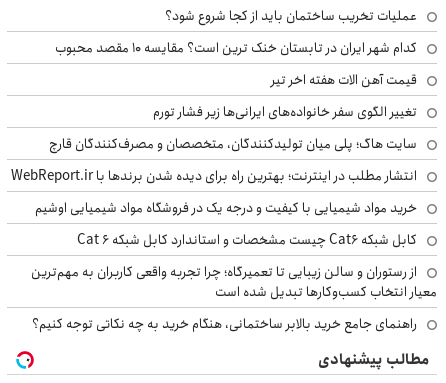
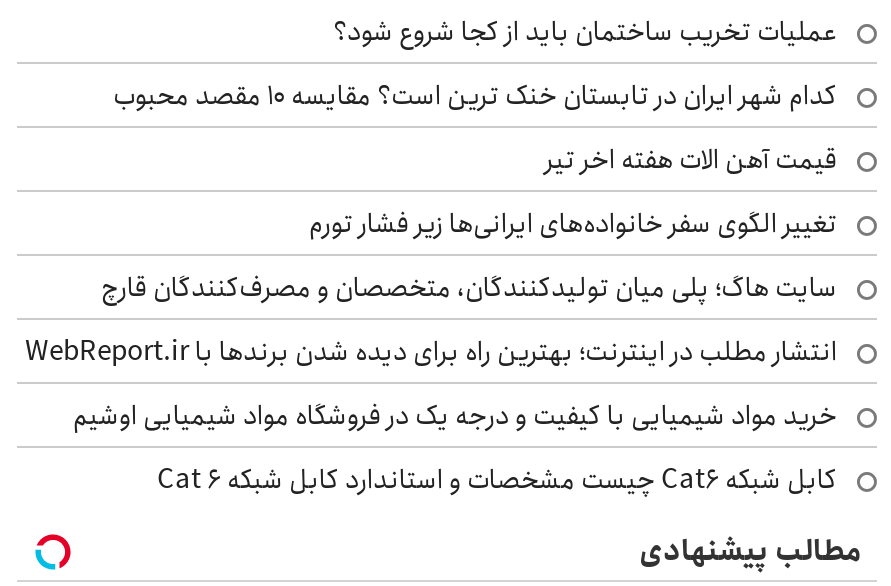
- از رستوران و سالن زیبایی تا تعمیرگاه؛ چرا تجربه واقعی کاربران به مهم‌ترین
- معیار انتخاب کسب‌وکارها تبدیل شده است
- راهنمای جامع خرید بالابر ساختمانی، هنگام خرید به چه نکاتی توجه کنیم؟
